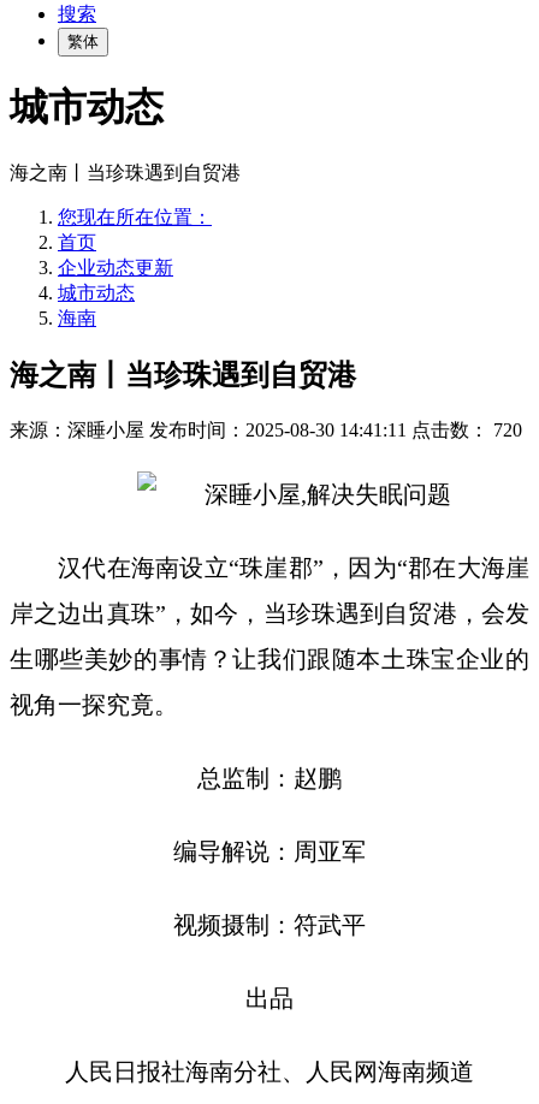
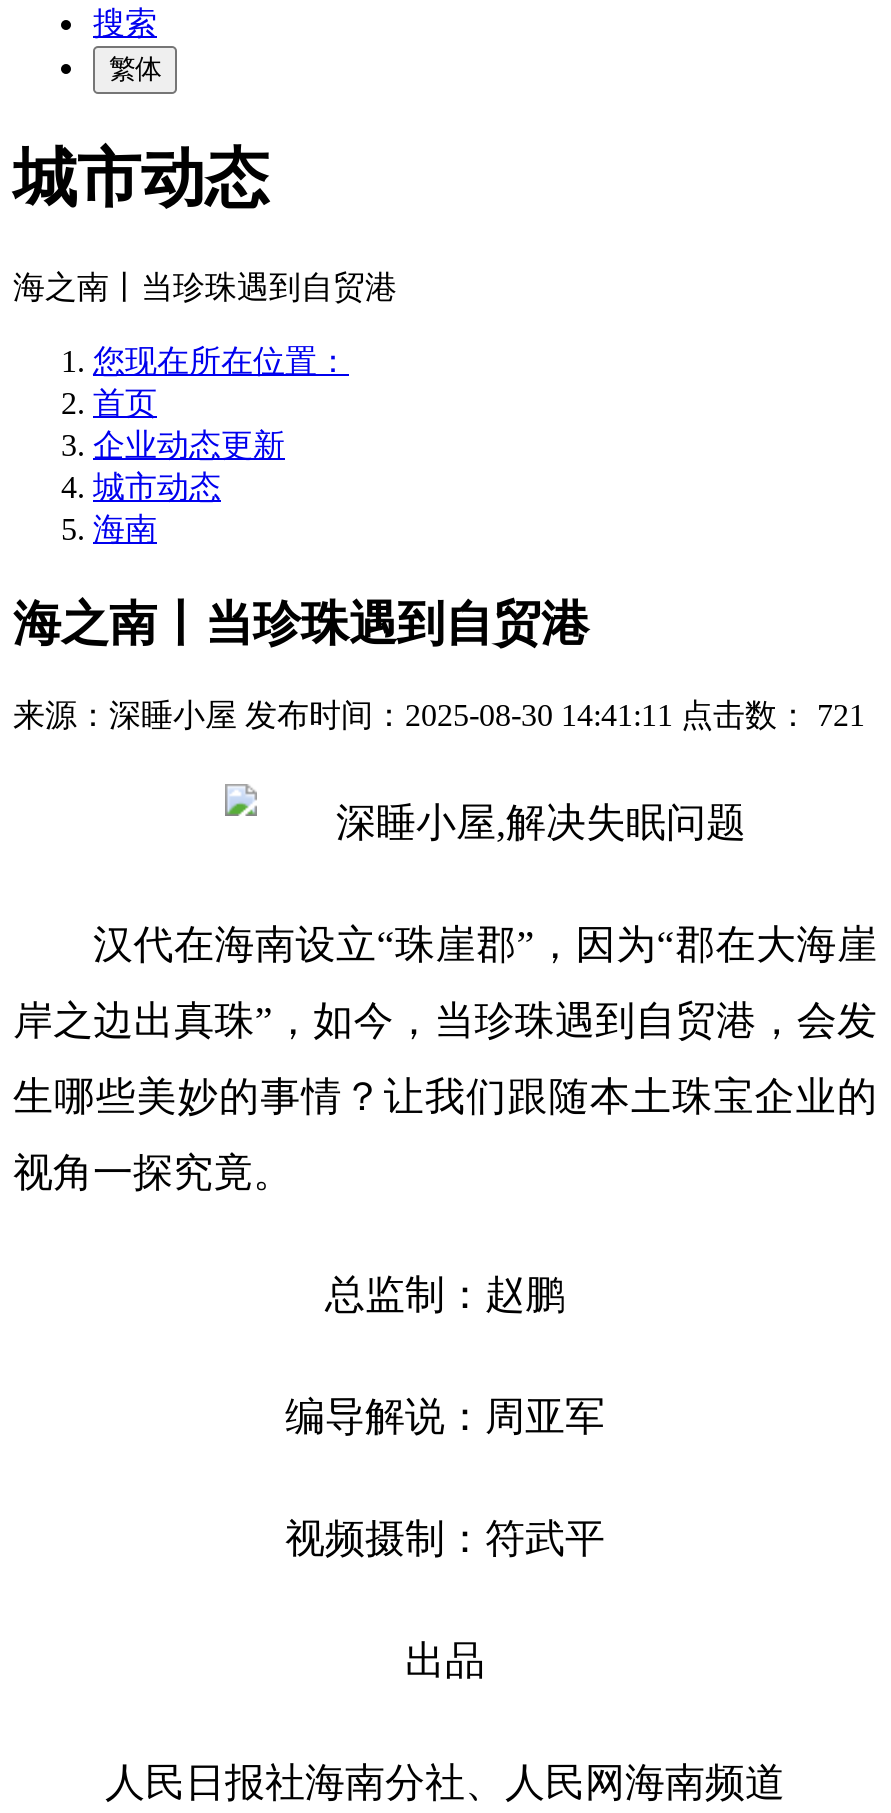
- 来源：深睡小屋 发布时间：2025-08-30 14:41:11 点击数：720
+ 来源：深睡小屋 发布时间：2025-08-30 14:41:11 点击数：721
